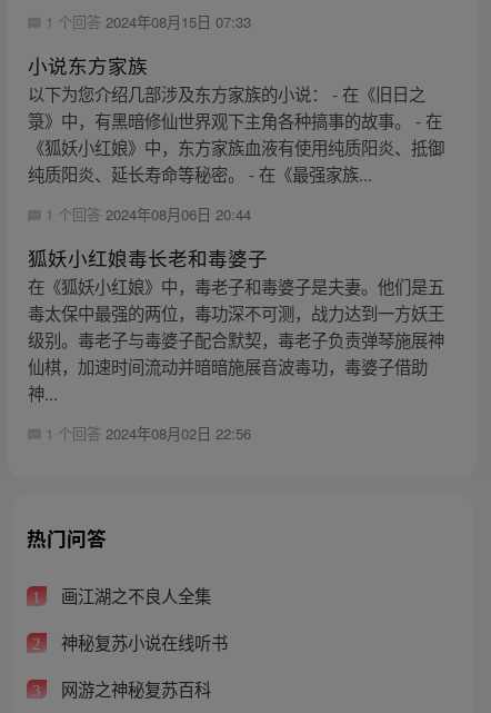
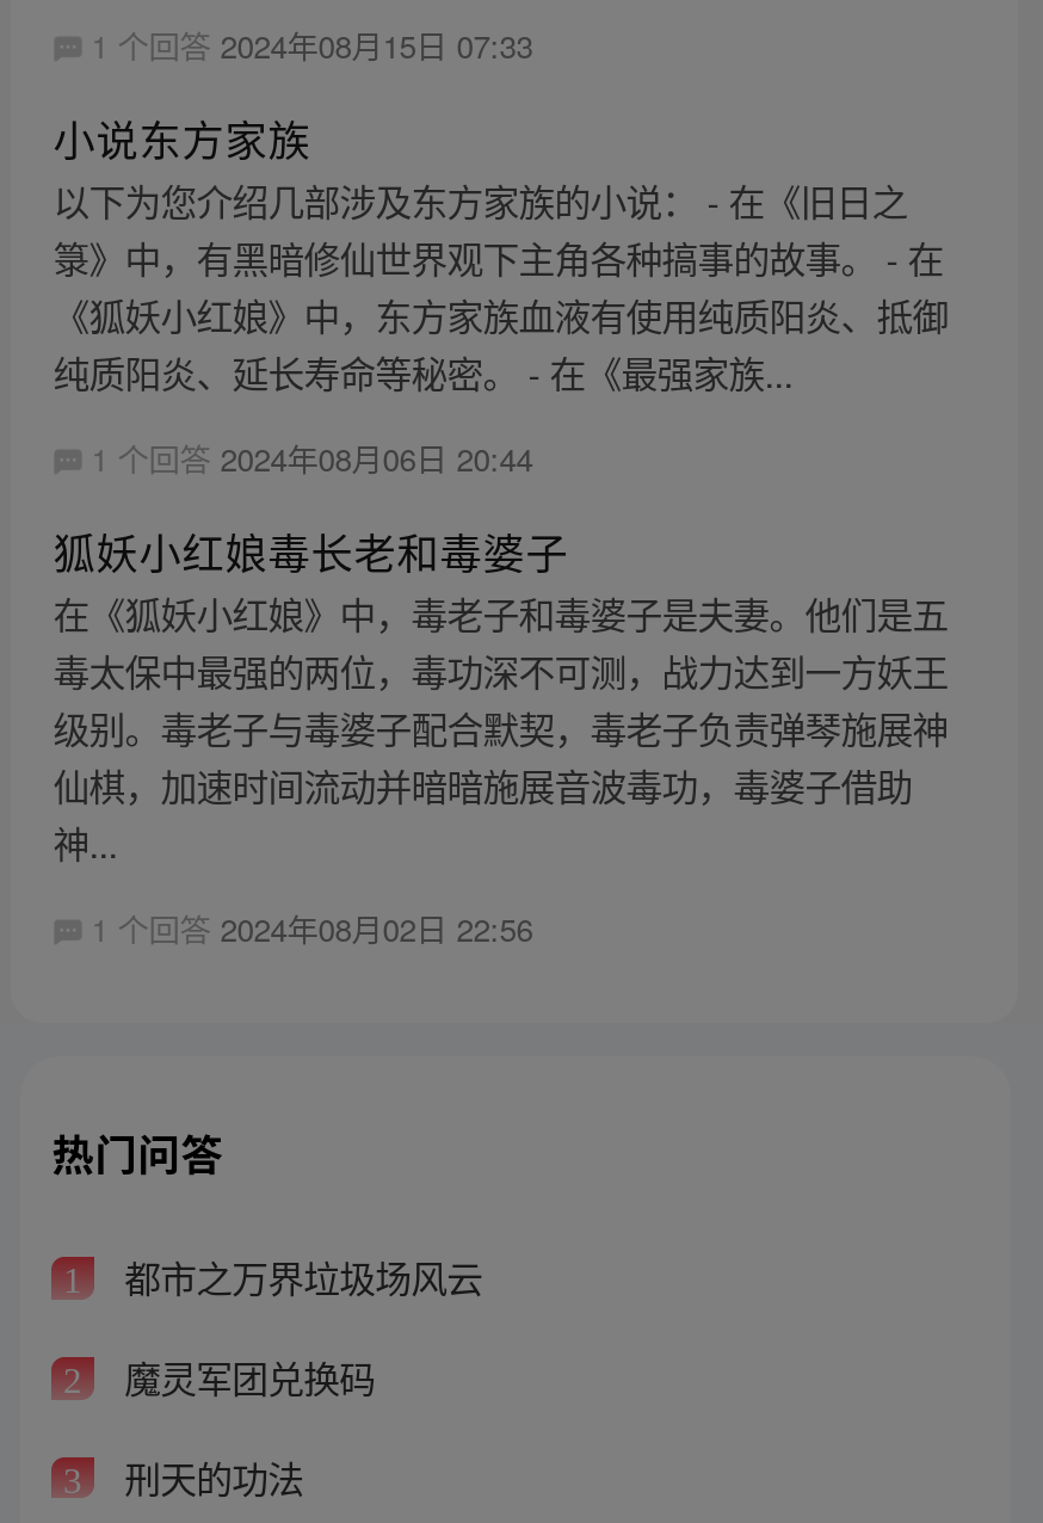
- 画江湖之不良人全集
+ 都市之万界垃圾场风云

- 神秘复苏小说在线听书
+ 魔灵军团兑换码

- 网游之神秘复苏百科
+ 刑天的功法
